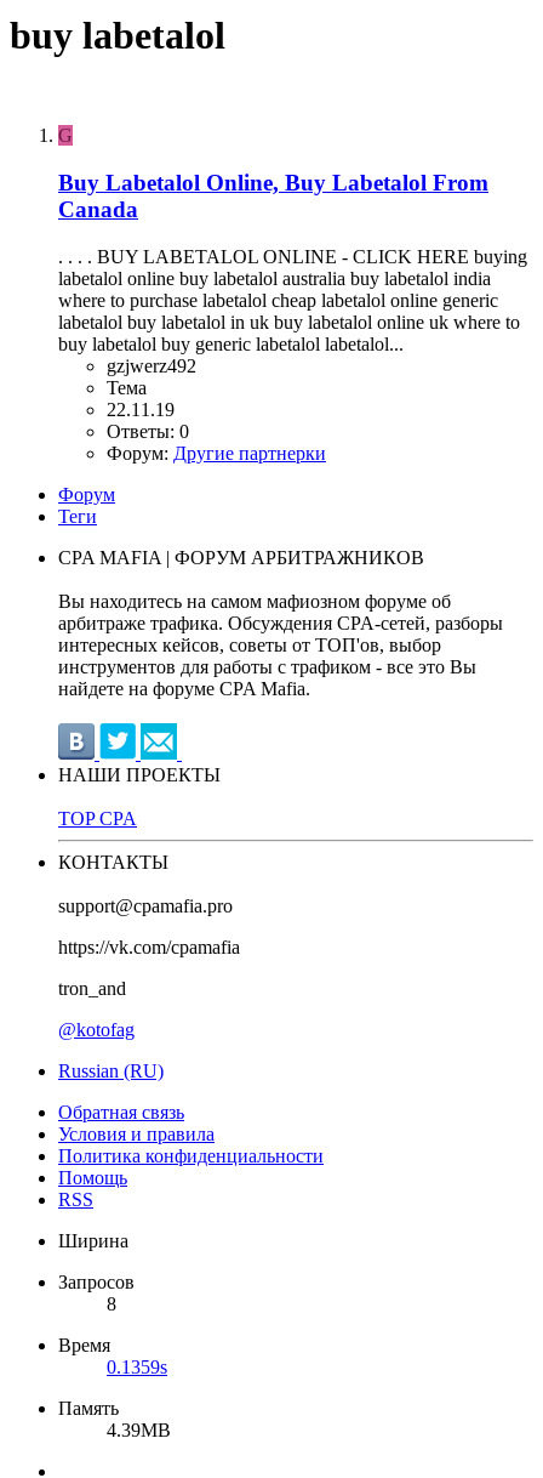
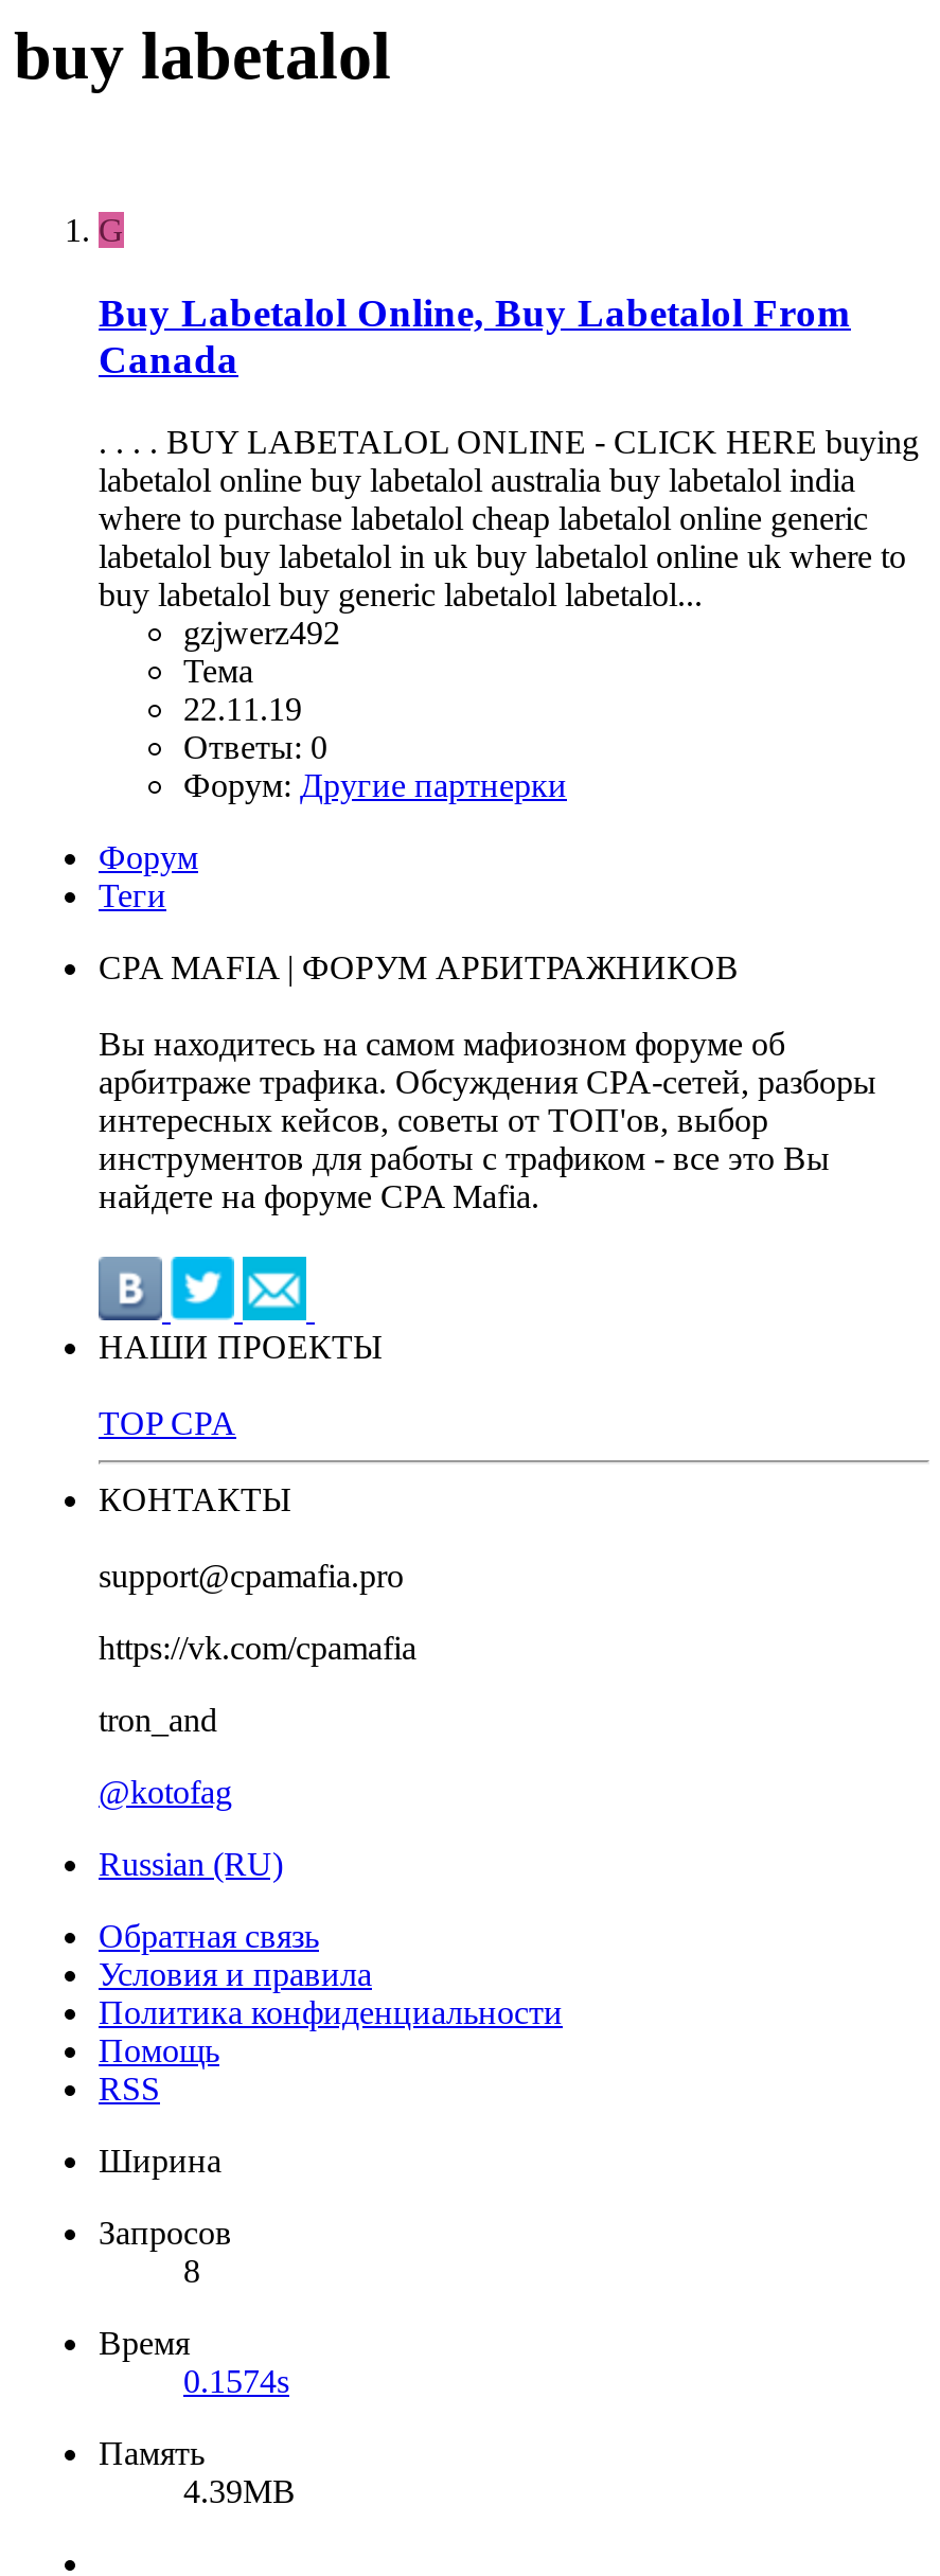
- 0.1359s
+ 0.1574s
